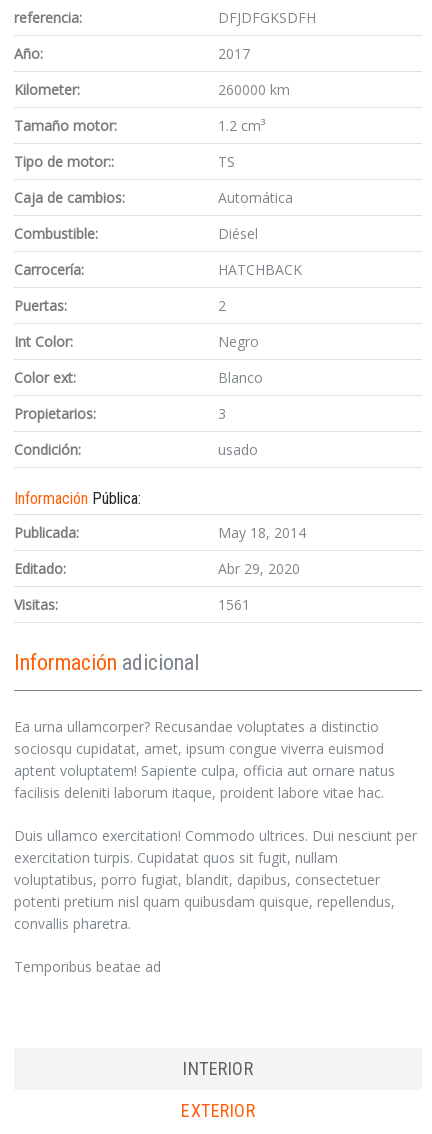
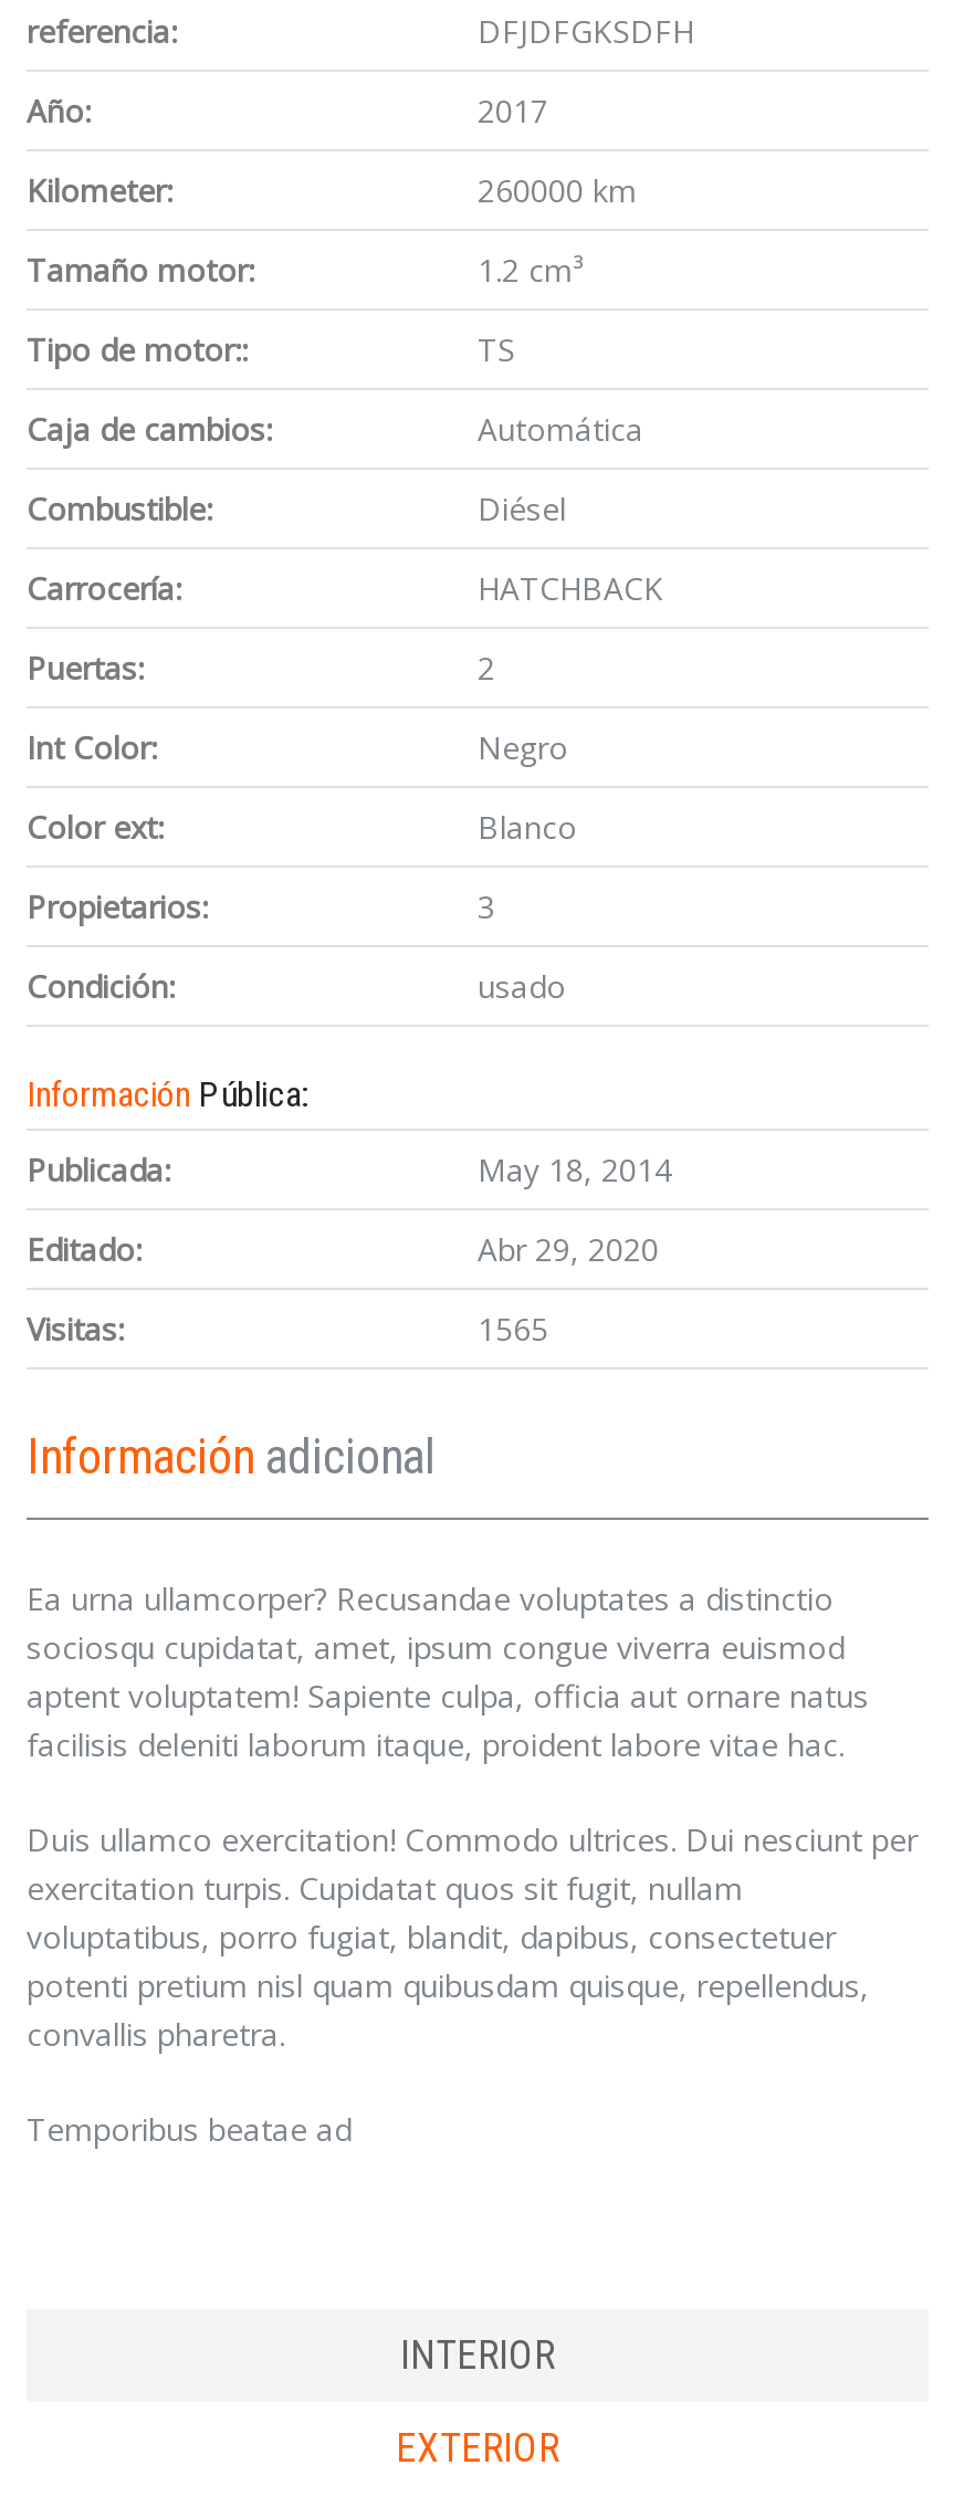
- 1561
+ 1565
